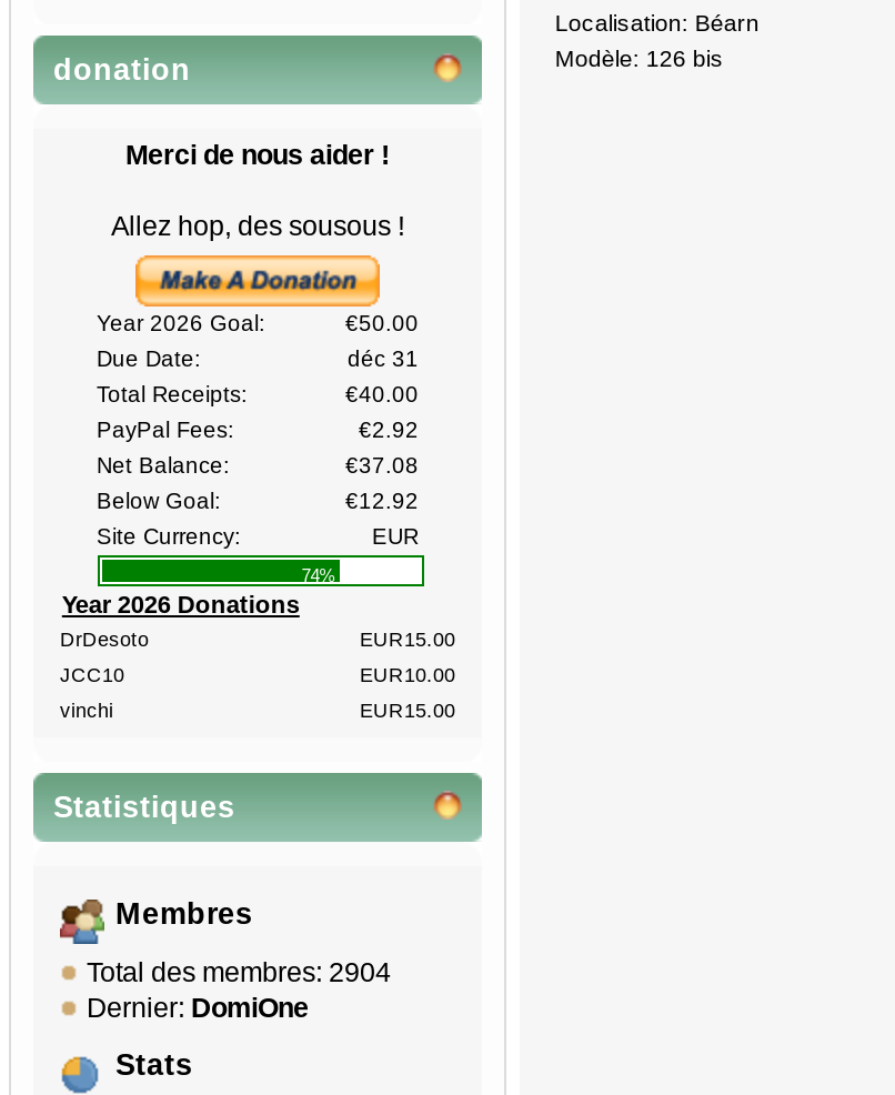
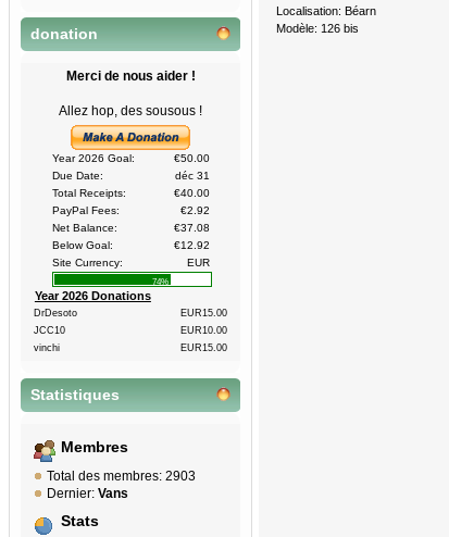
- Total des membres: 2904
+ Total des membres: 2903

- Dernier: DomiOne
+ Dernier: Vans
